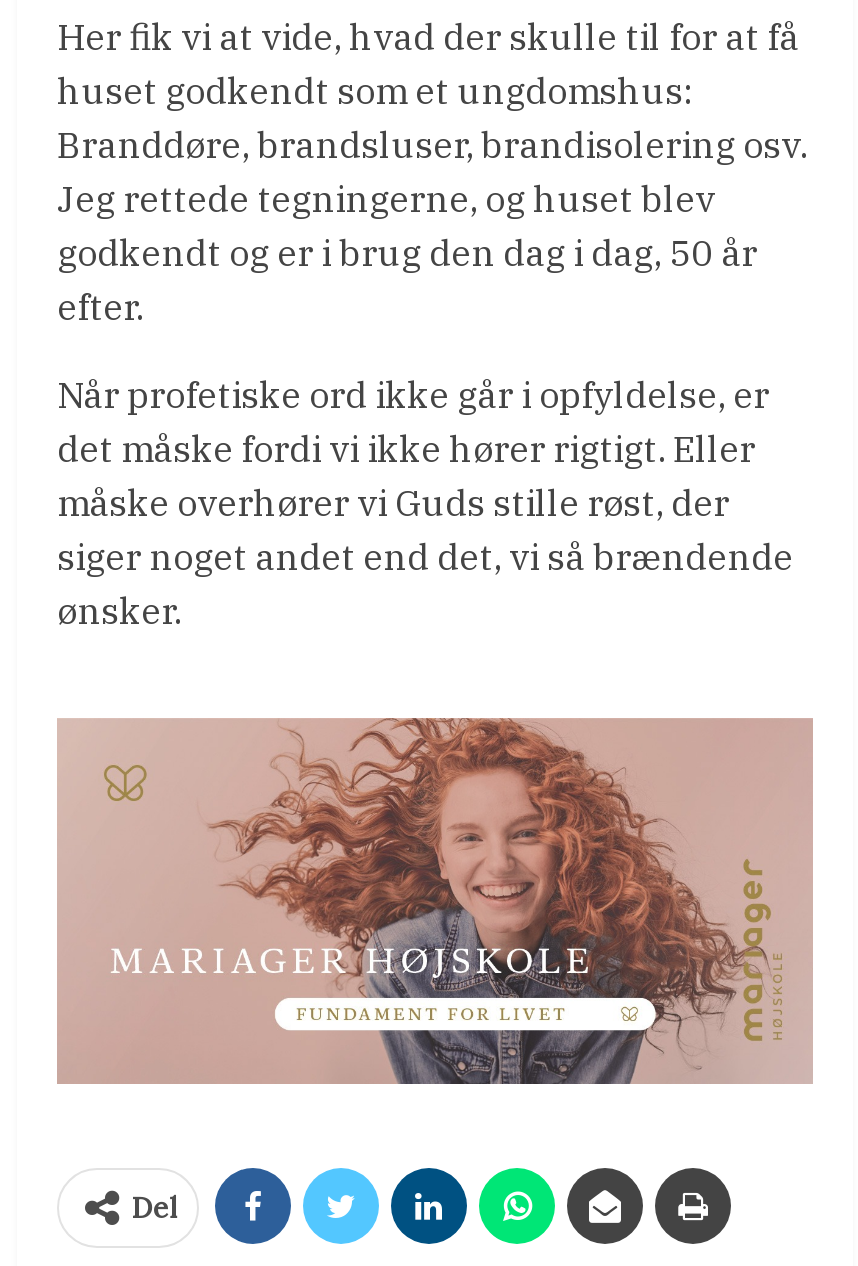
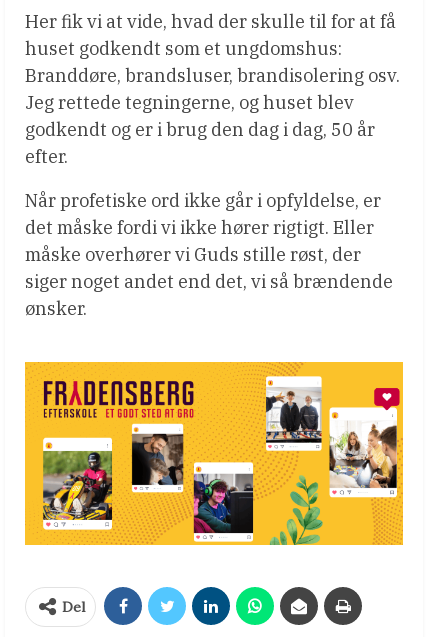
- [image]
+ [image]
